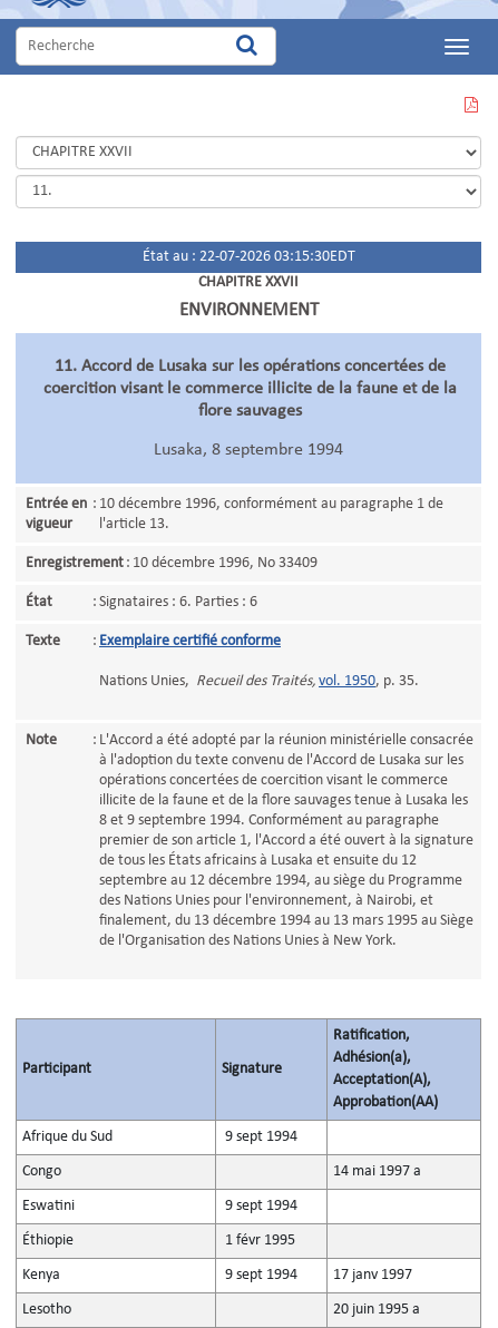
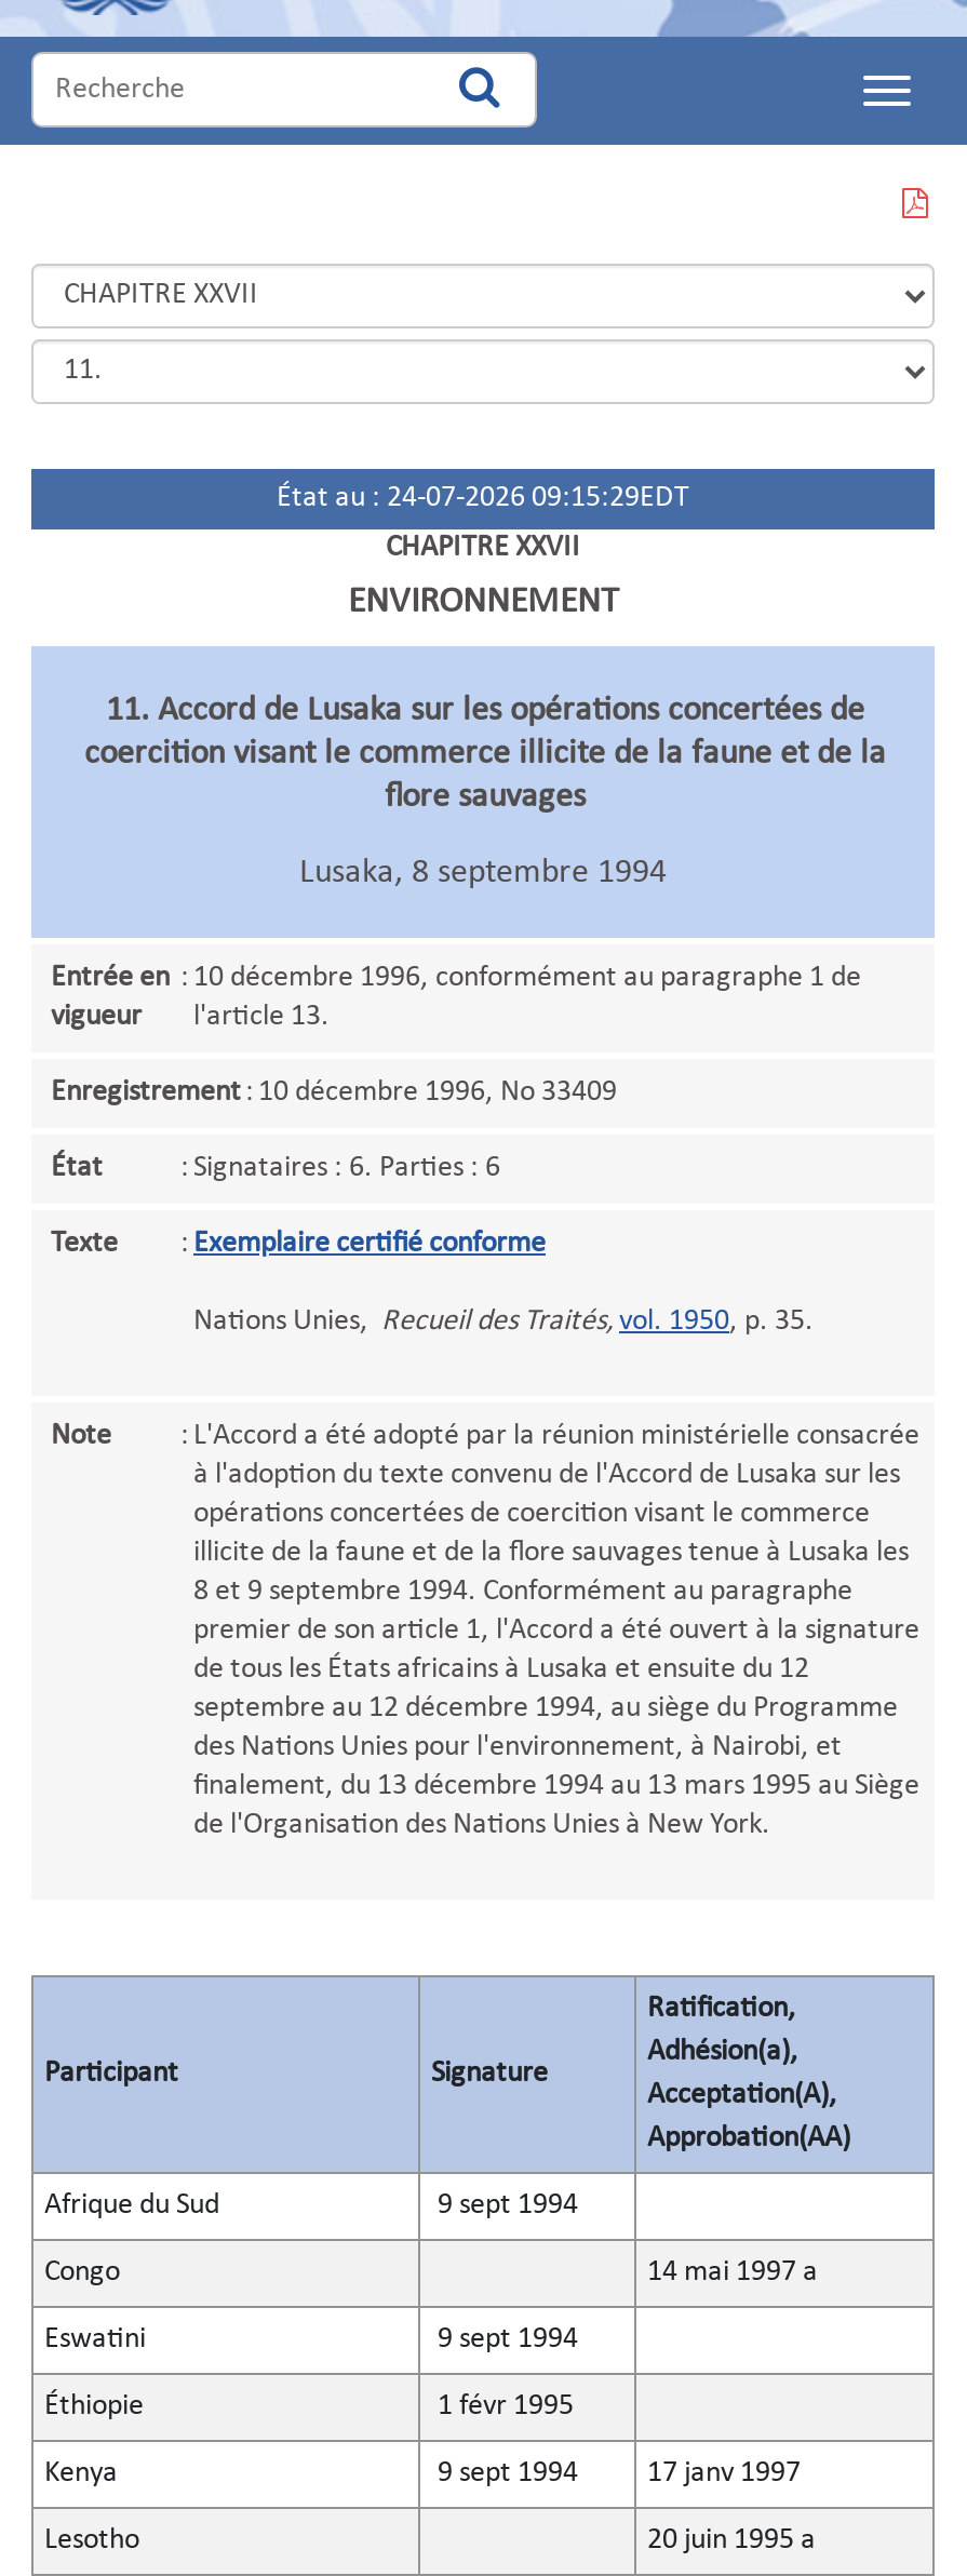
- État au : 22-07-2026 03:15:30EDT
+ État au : 24-07-2026 09:15:29EDT
